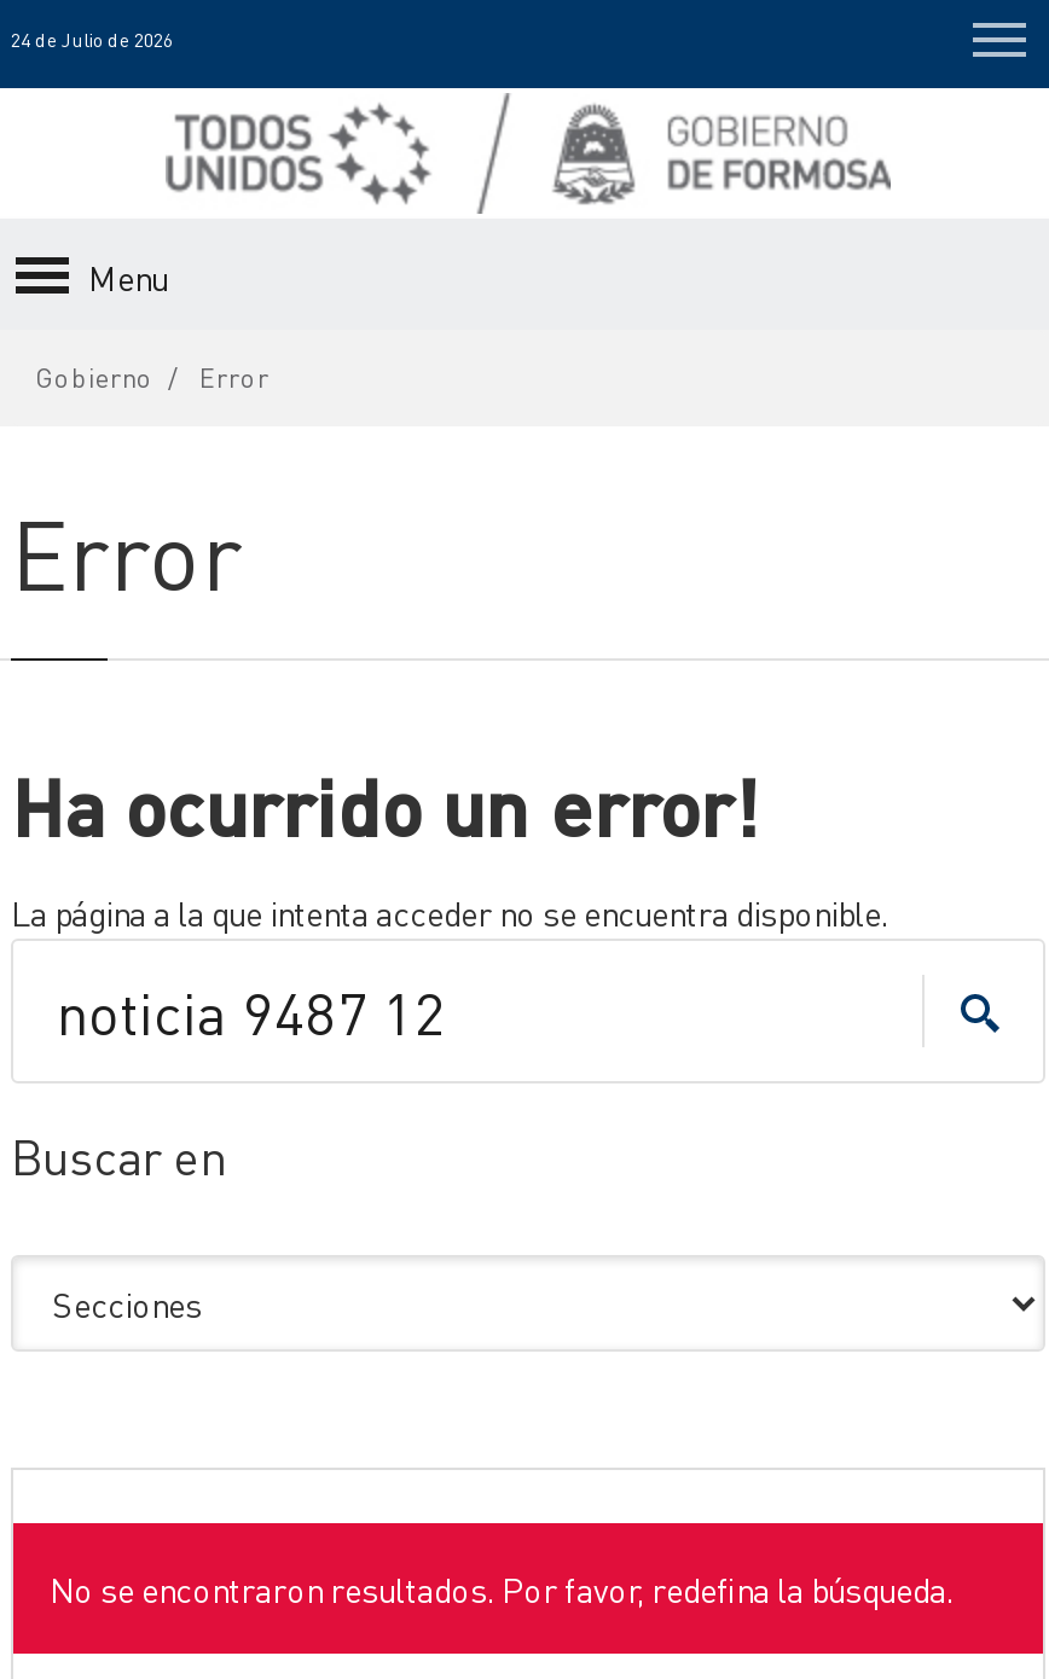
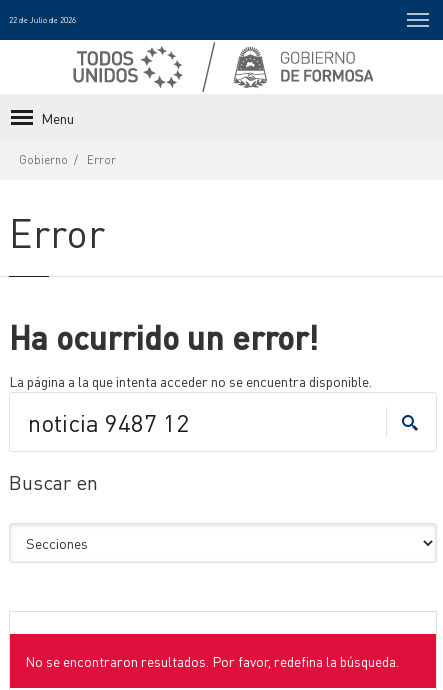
- 24 de Julio de 2026
+ 22 de Julio de 2026
